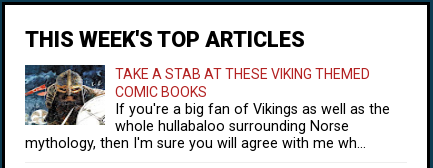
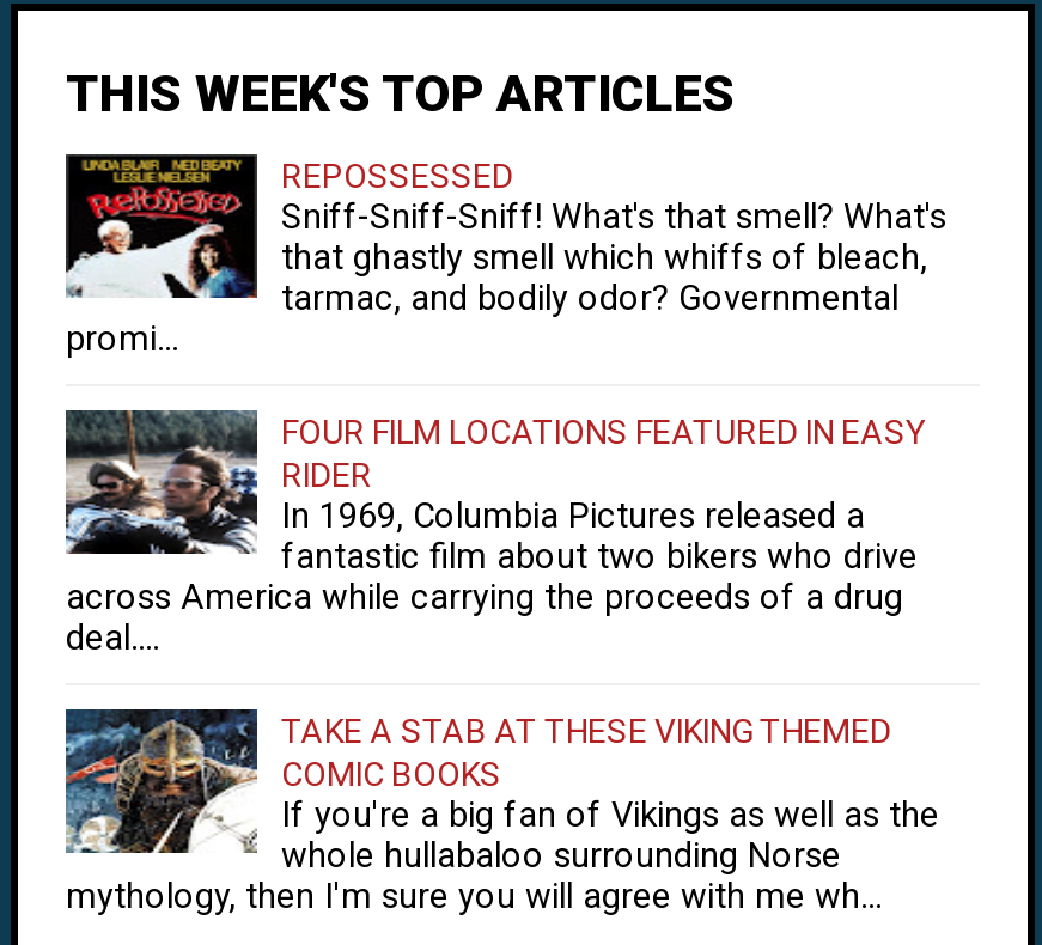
+ [image]
+ REPOSSESSED
+ Sniff-Sniff-Sniff! What's that smell? What's
+ that ghastly smell which whiffs of bleach,
+ tarmac, and bodily odor? Governmental
+ promi...
+ FOUR FILM LOCATIONS FEATURED IN EASY
+ RIDER
+ In 1969, Columbia Pictures released a
+ fantastic film about two bikers who drive
+ across America while carrying the proceeds of a drug
+ deal....

+ [image]
